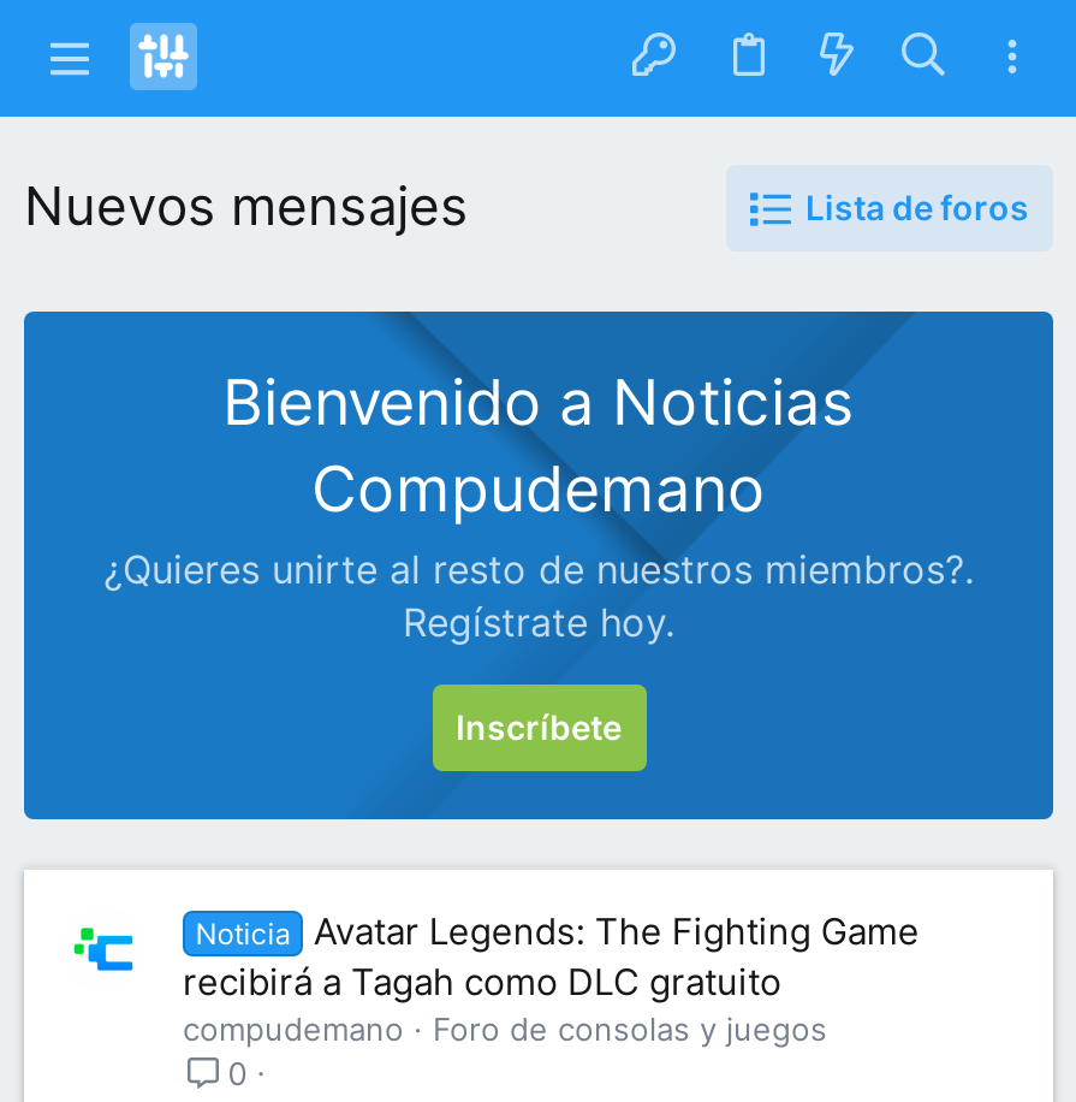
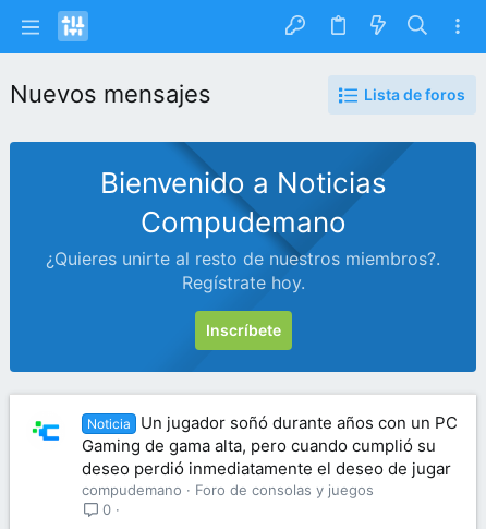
- Avatar Legends: The Fighting Game
- recibirá a Tagah como DLC gratuito
+ Un jugador soñó durante años con un PC
+ Gaming de gama alta, pero cuando cumplió su
+ deseo perdió inmediatamente el deseo de jugar
